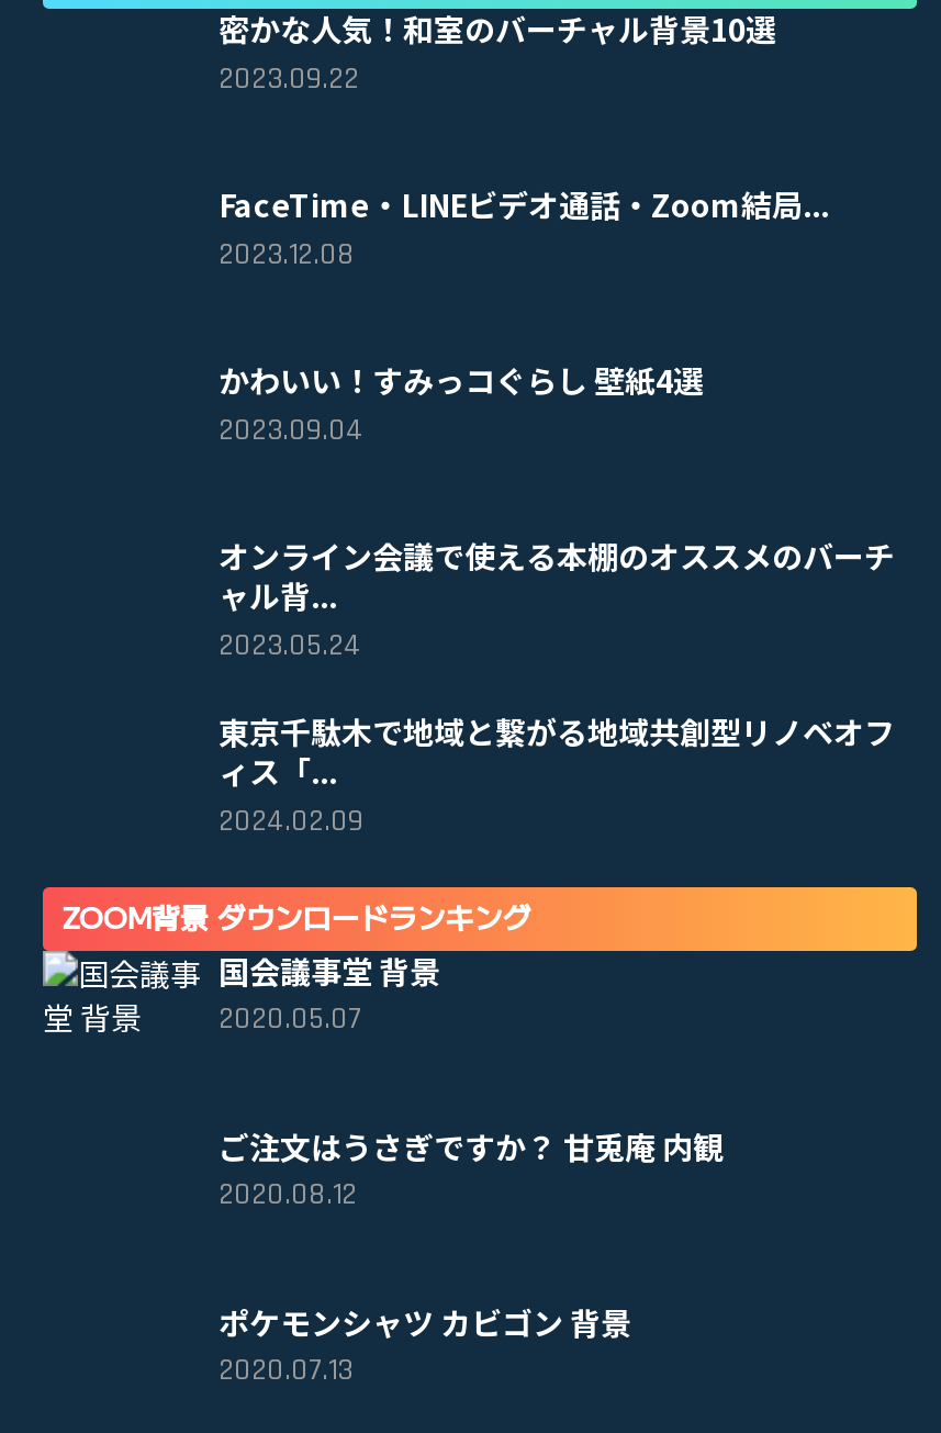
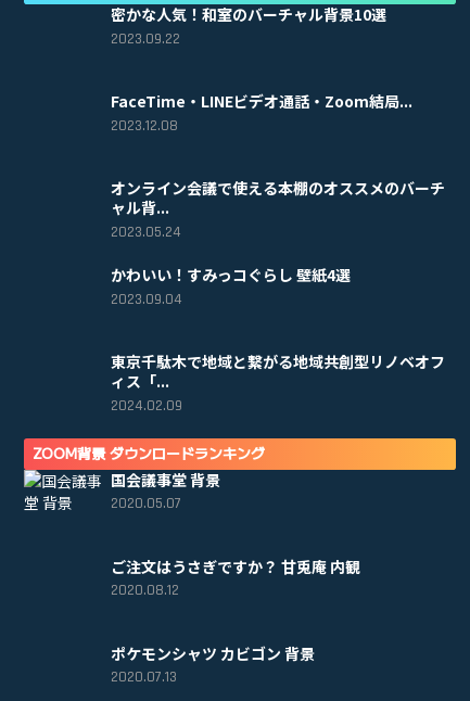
moved down: かわいい！すみっコぐらし 壁紙4選 | 2023.09.04

moved up: オンライン会議で使える本棚のオススメのバーチ | ャル背... | 2023.05.24
